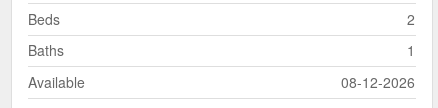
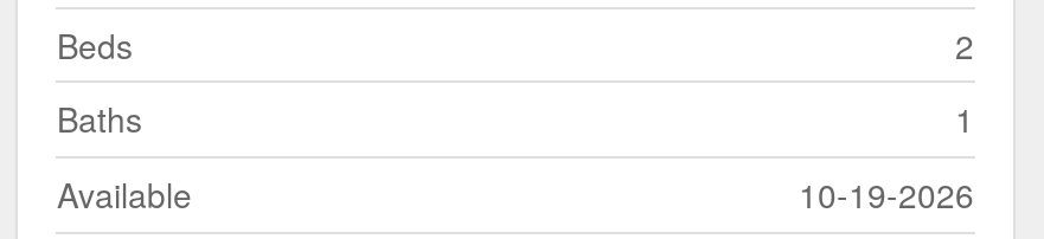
- 08-12-2026
+ 10-19-2026
